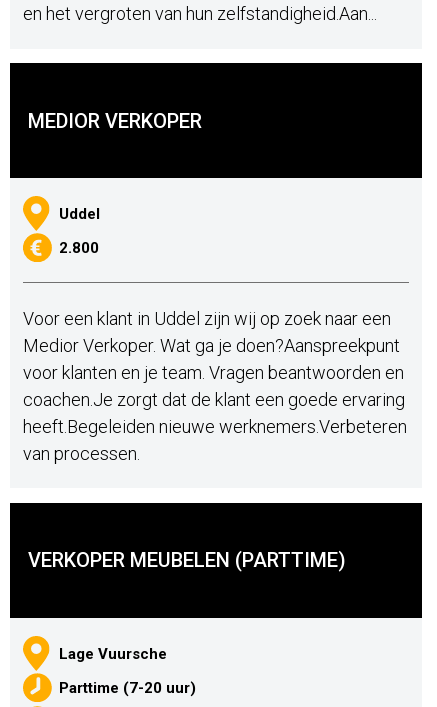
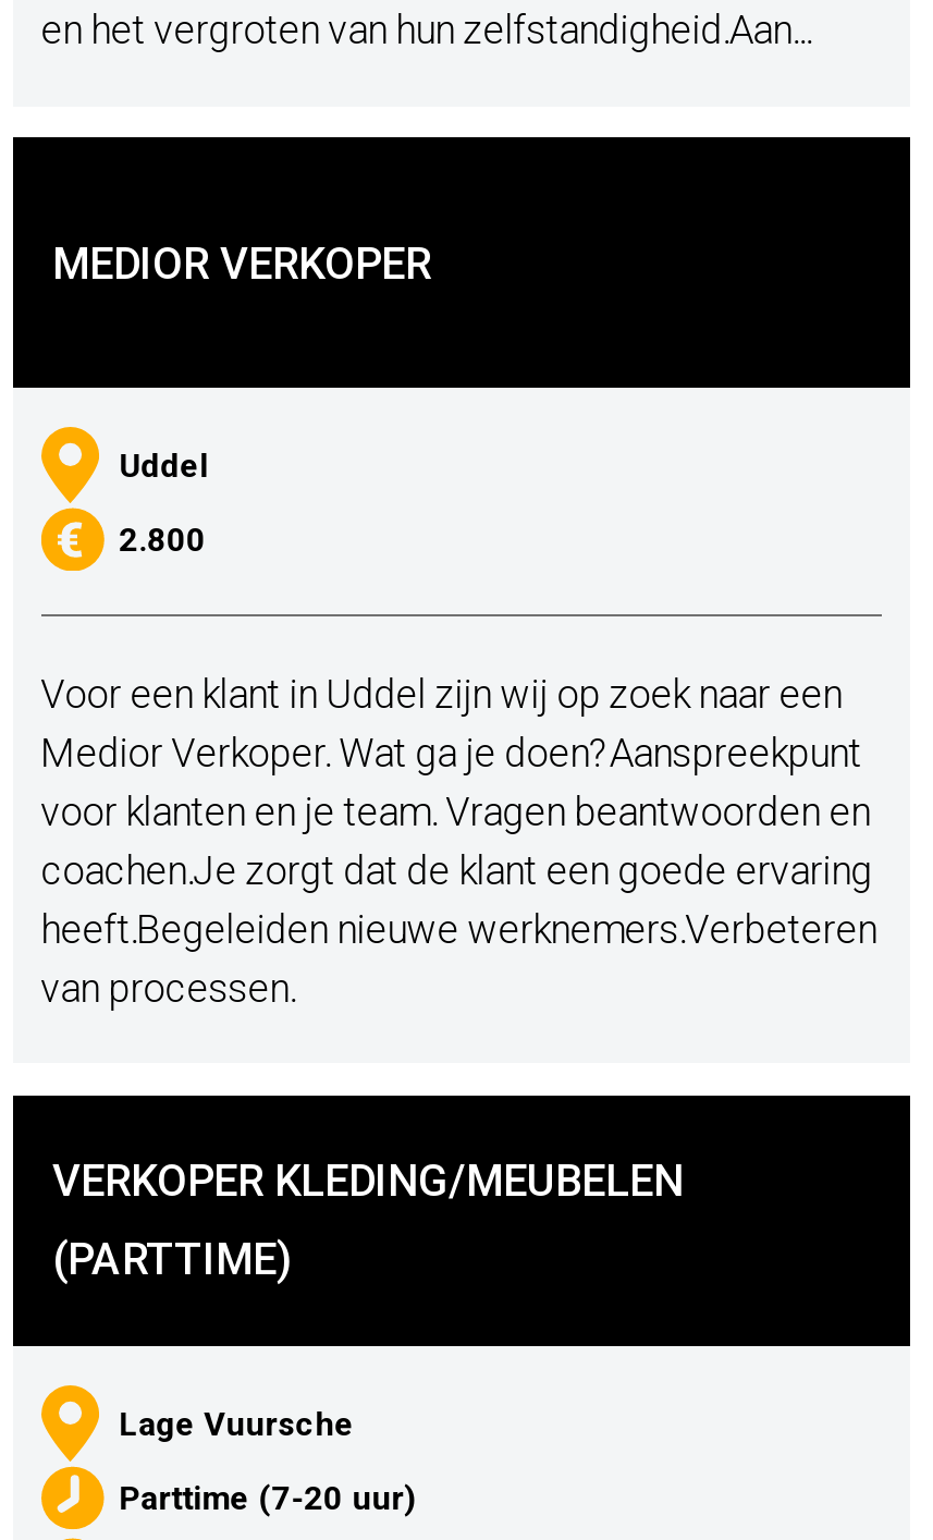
- VERKOPER MEUBELEN (PARTTIME)
+ VERKOPER KLEDING/MEUBELEN
+ (PARTTIME)
